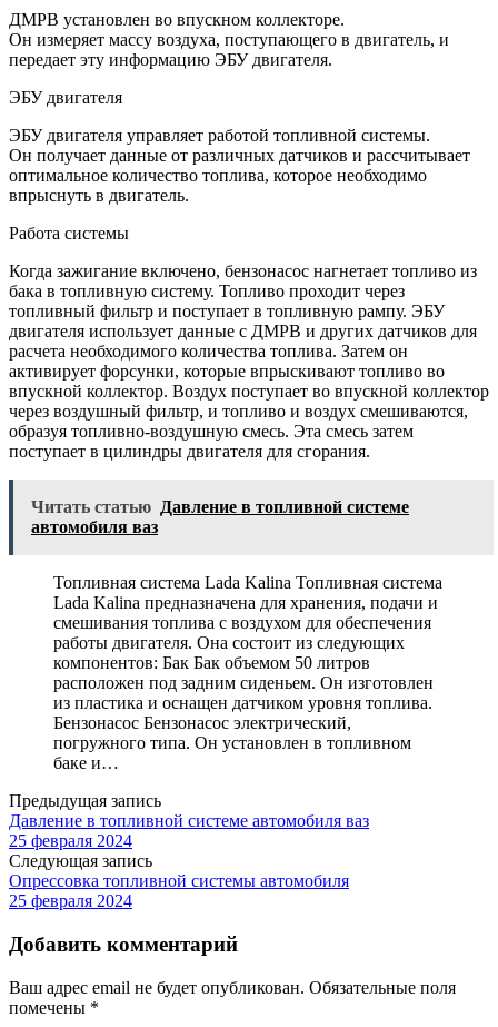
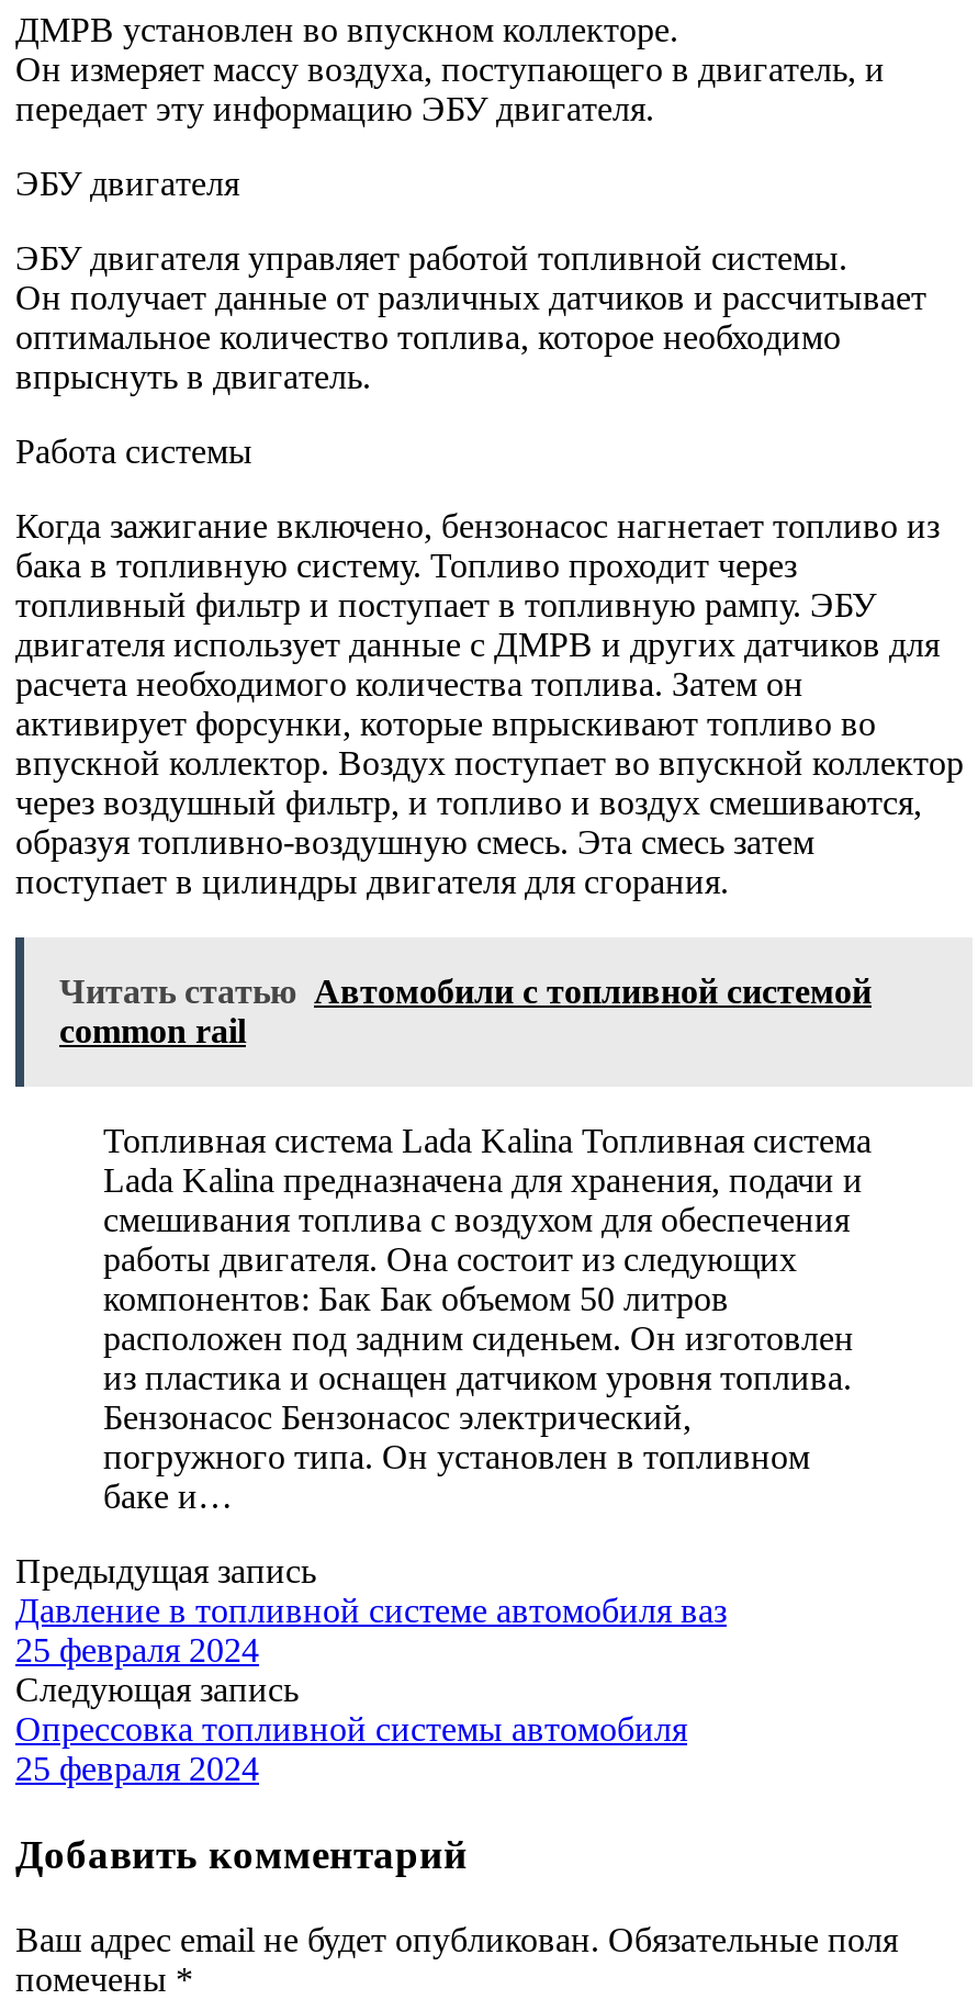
- Читать статью Давление в топливной системе
- автомобиля ваз
+ Читать статью Автомобили с топливной системой
+ common rail
